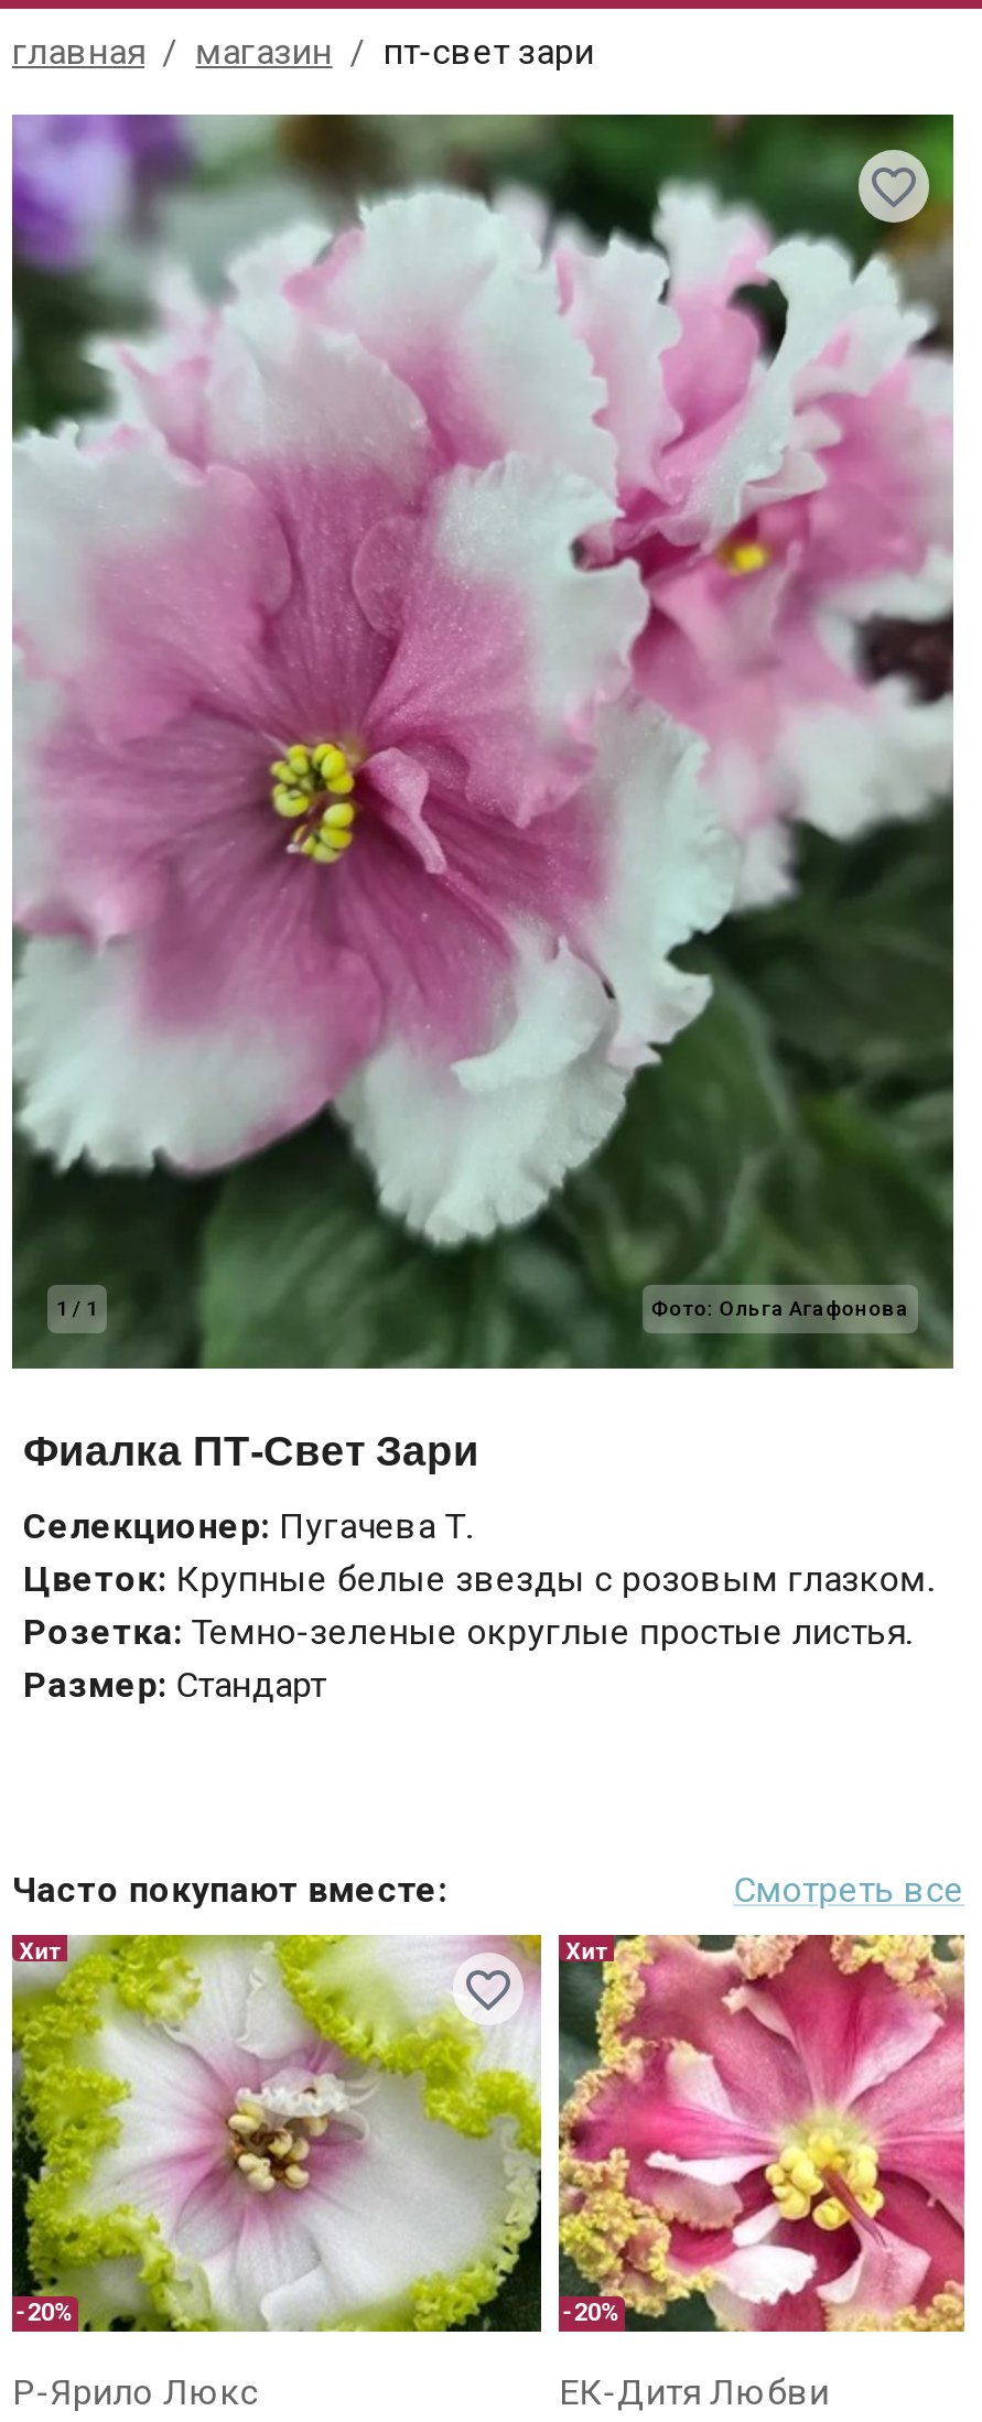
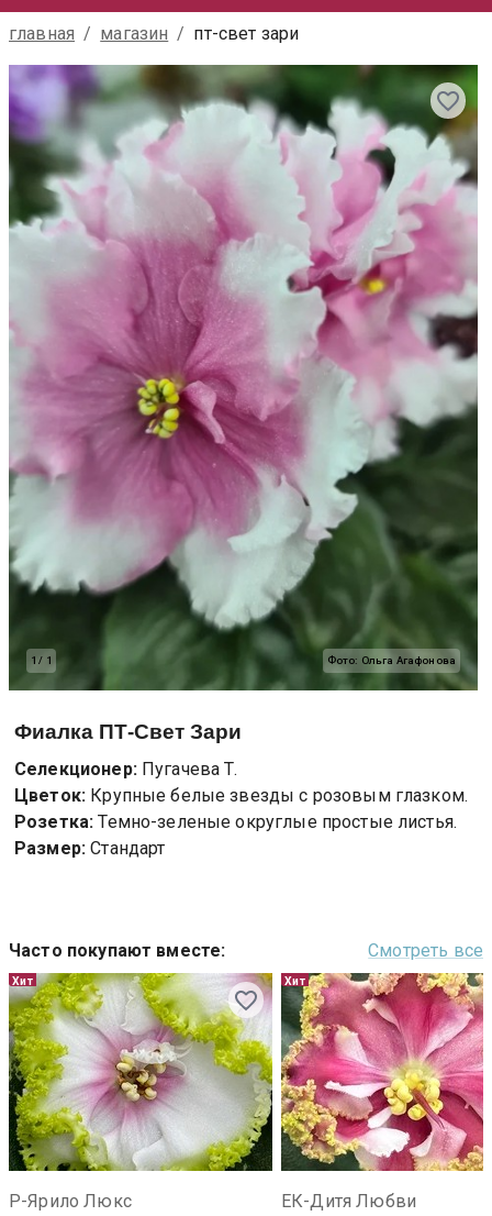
- -20%

- -20%
